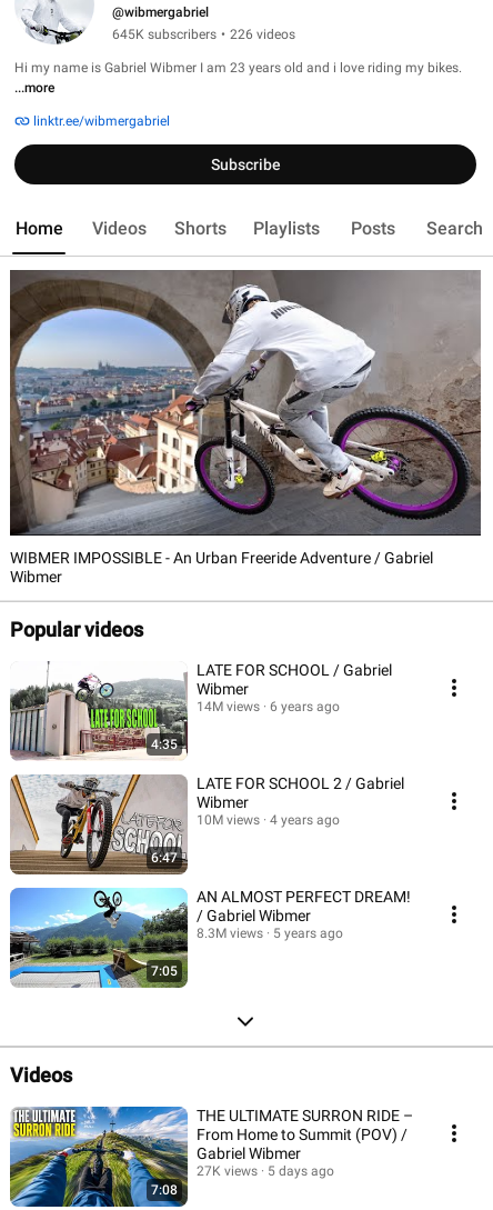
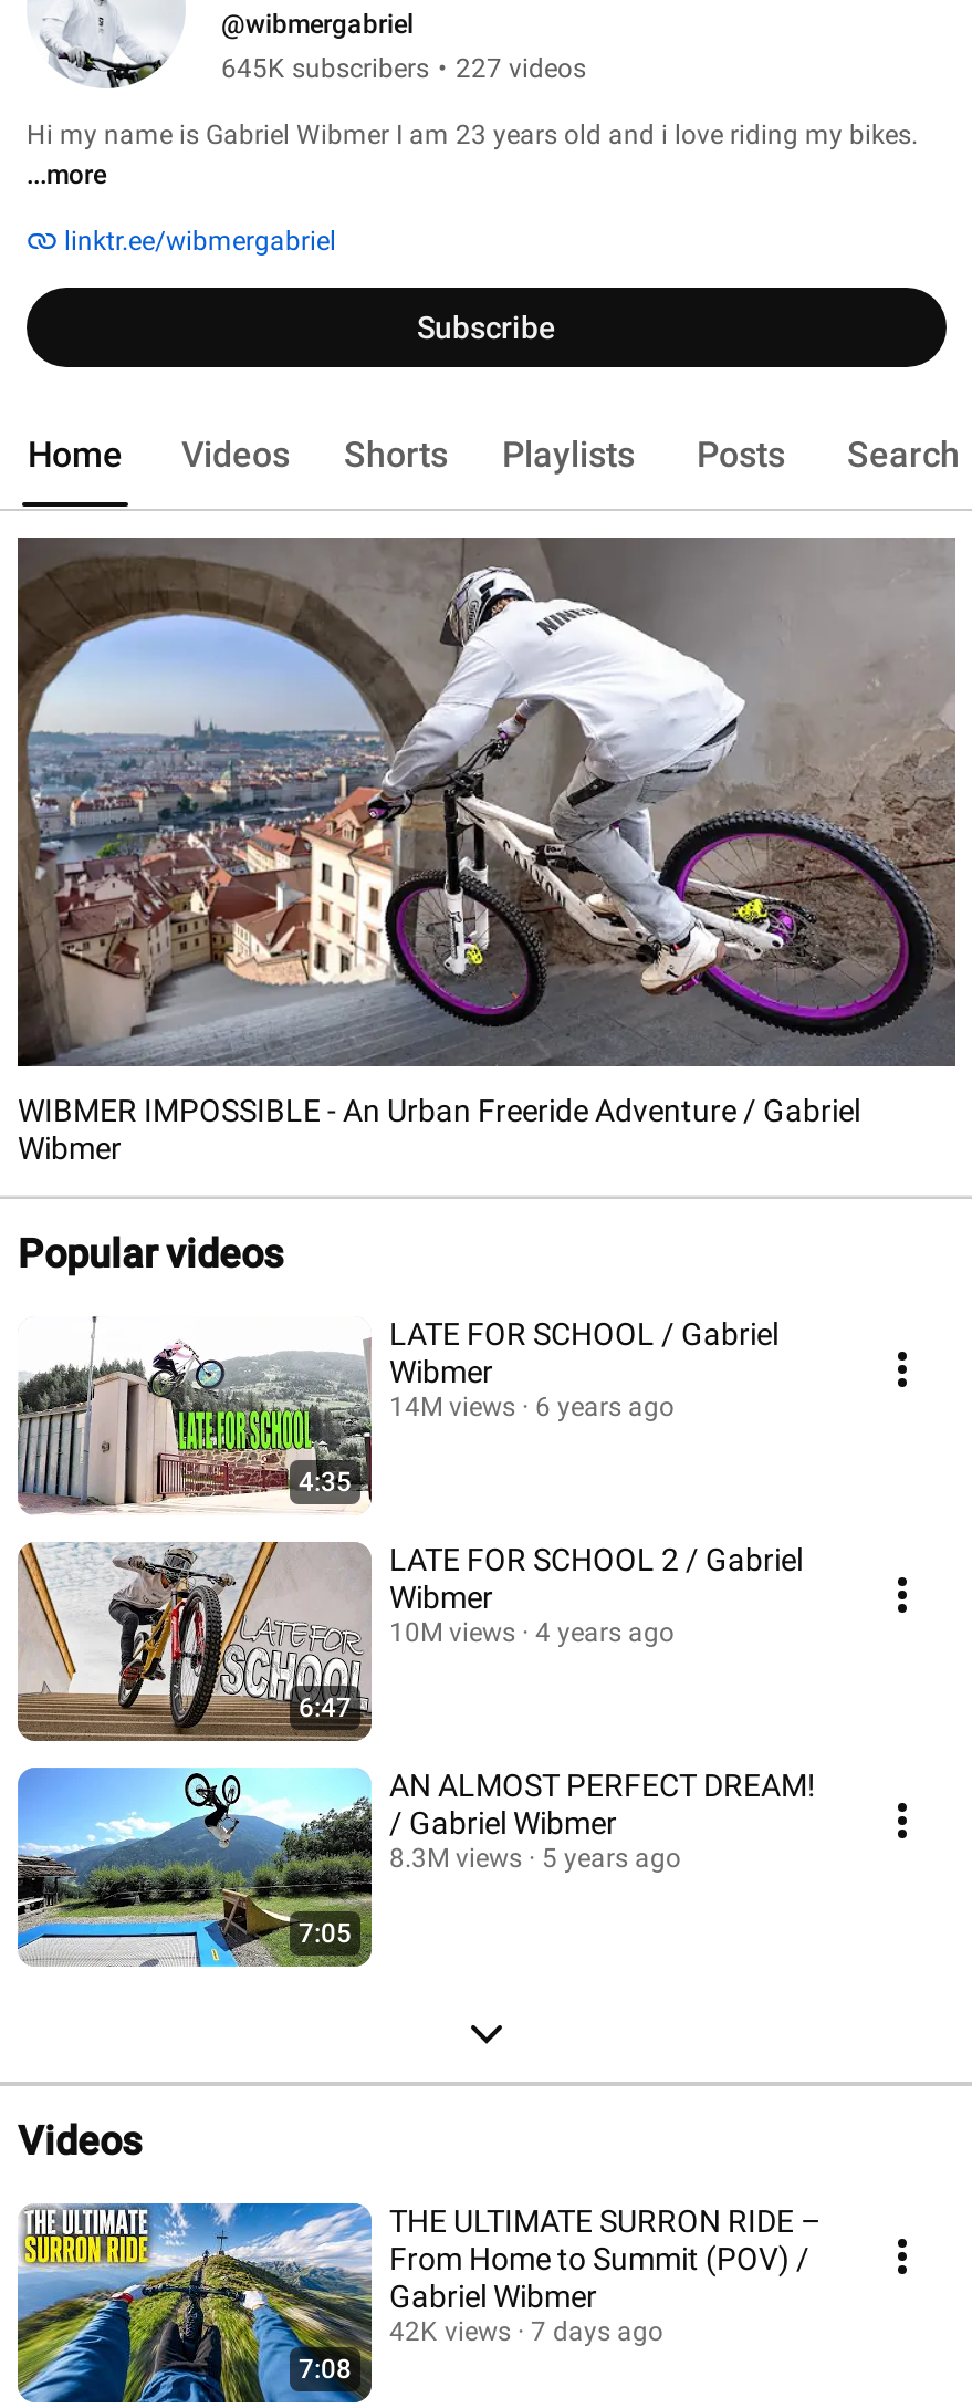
- 645K subscribers • 226 videos
+ 645K subscribers • 227 videos

- 27K views
+ 42K views

- 5 days ago
+ 7 days ago
